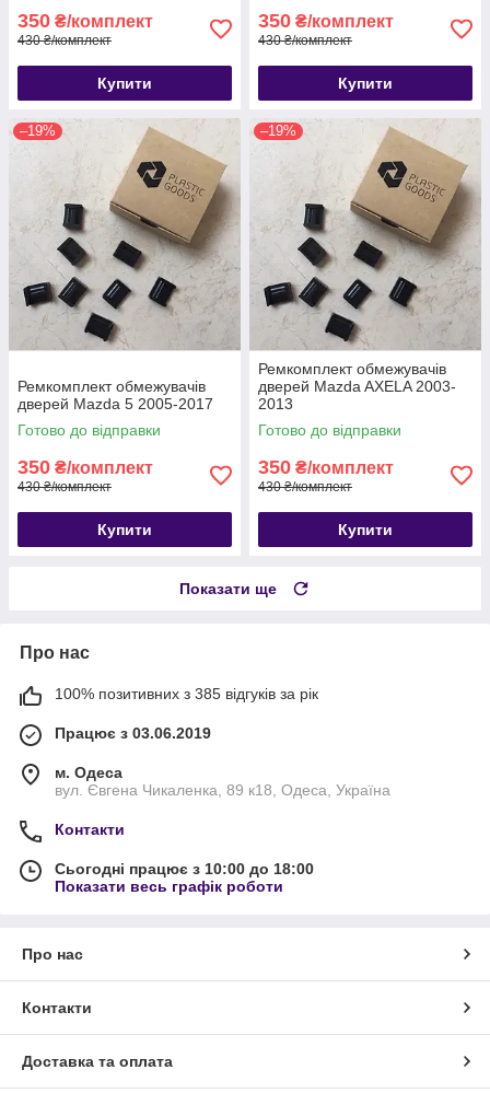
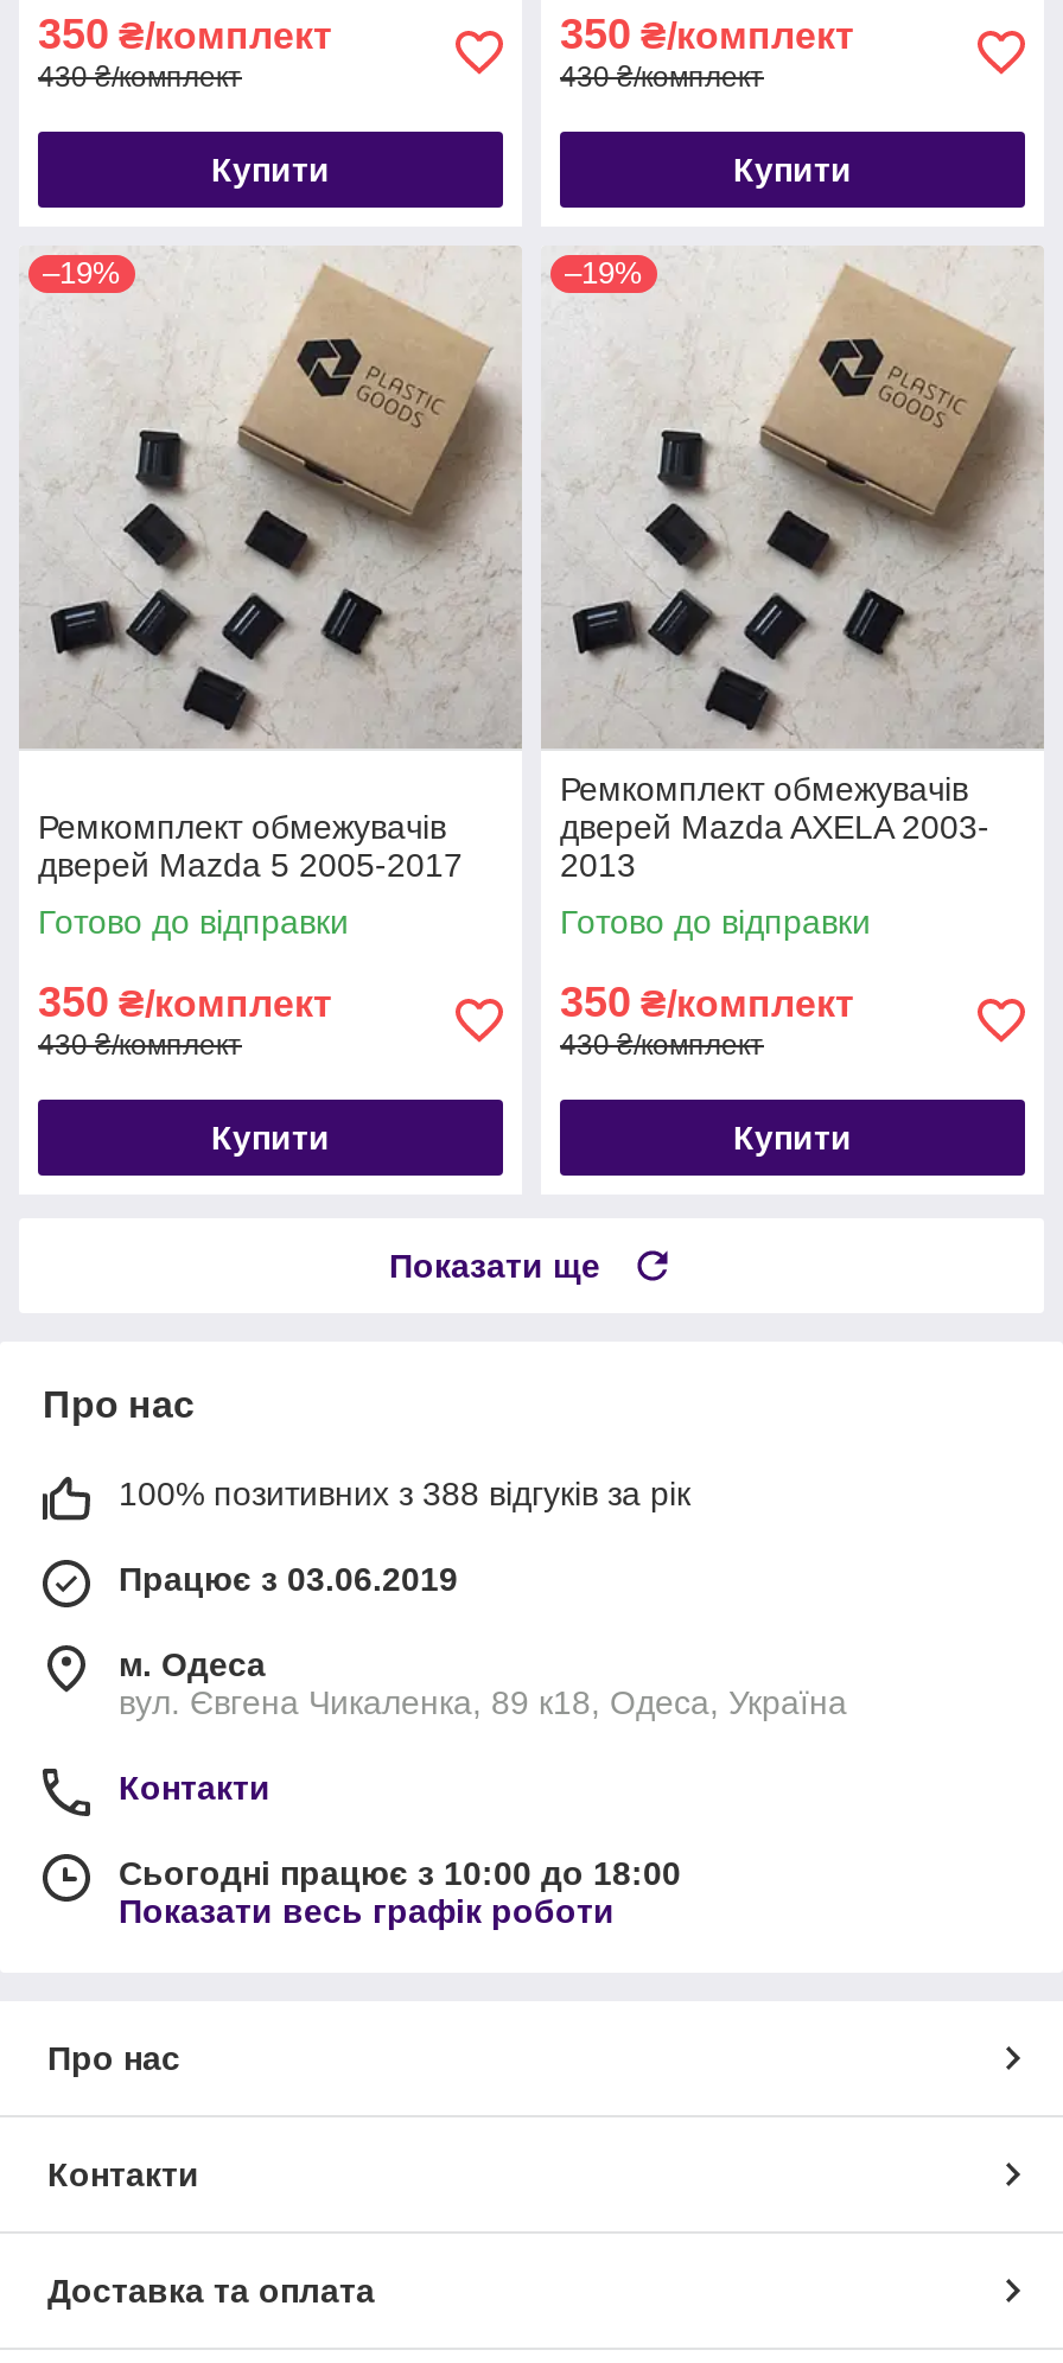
- 100% позитивних з 385 відгуків за рік
+ 100% позитивних з 388 відгуків за рік
